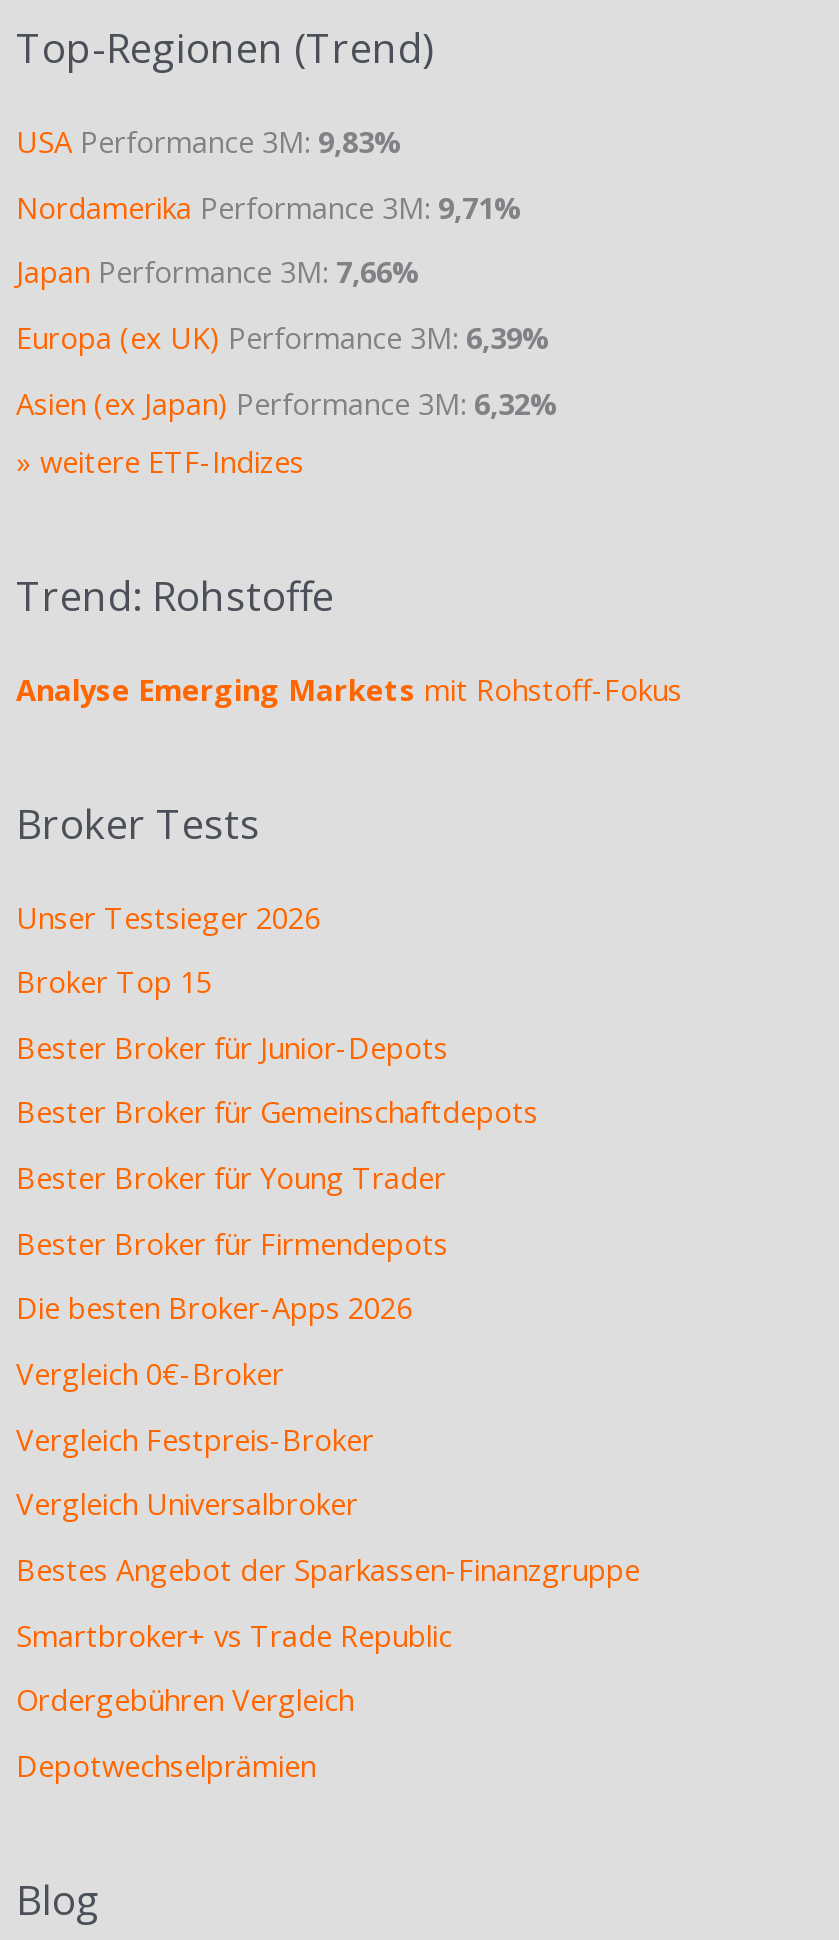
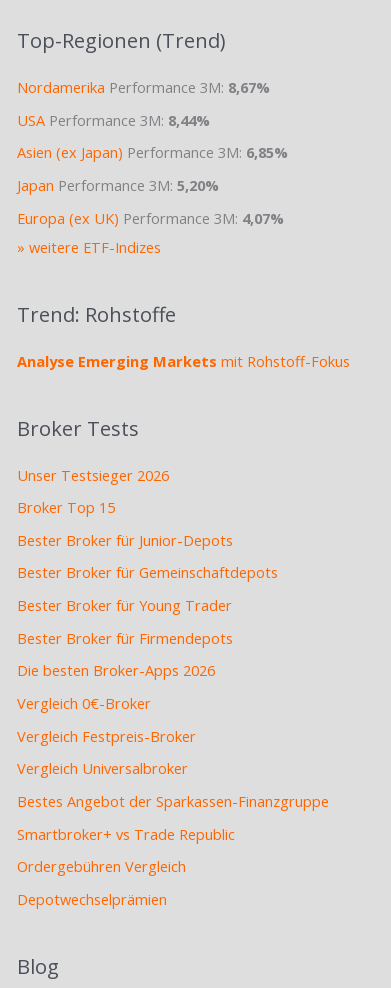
- USA Performance 3M: 9,83%
+ Nordamerika Performance 3M: 8,67%

- Nordamerika Performance 3M: 9,71%
+ USA Performance 3M: 8,44%

- Japan Performance 3M: 7,66%
+ Asien (ex Japan) Performance 3M: 6,85%

- Europa (ex UK) Performance 3M: 6,39%
+ Japan Performance 3M: 5,20%

- Asien (ex Japan) Performance 3M: 6,32%
+ Europa (ex UK) Performance 3M: 4,07%
